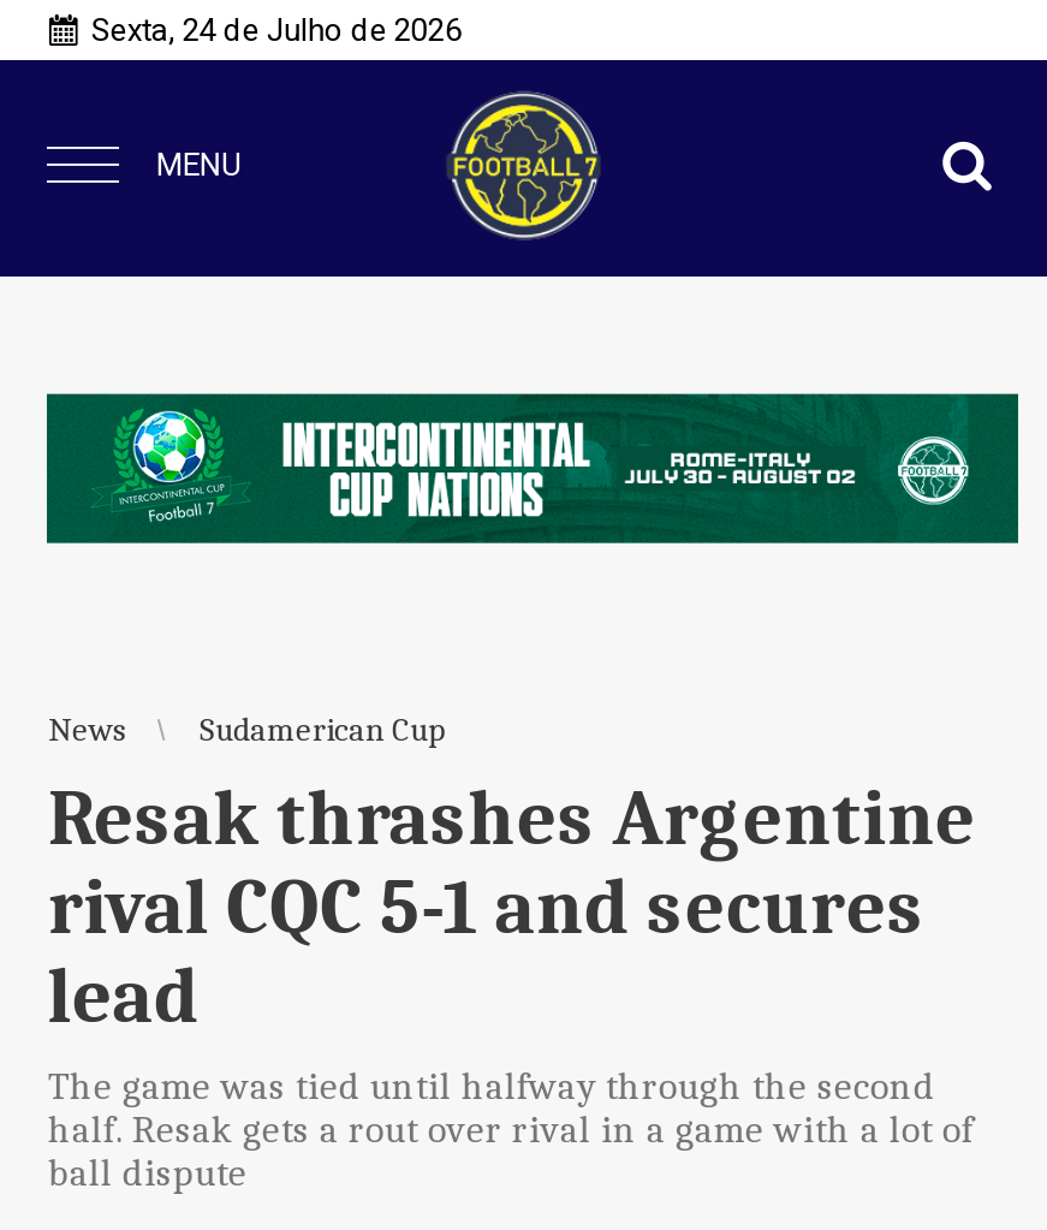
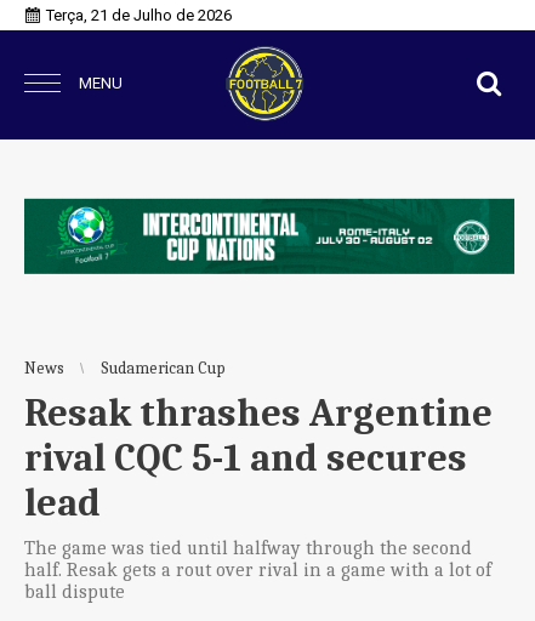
- Sexta, 24 de Julho de 2026
+ Terça, 21 de Julho de 2026
